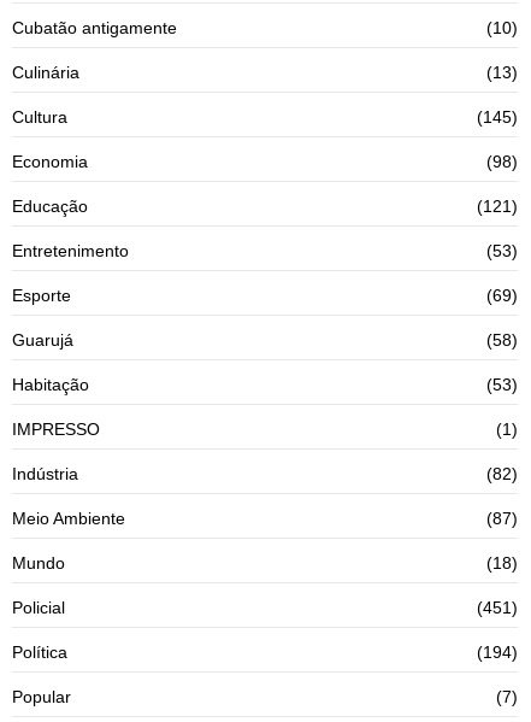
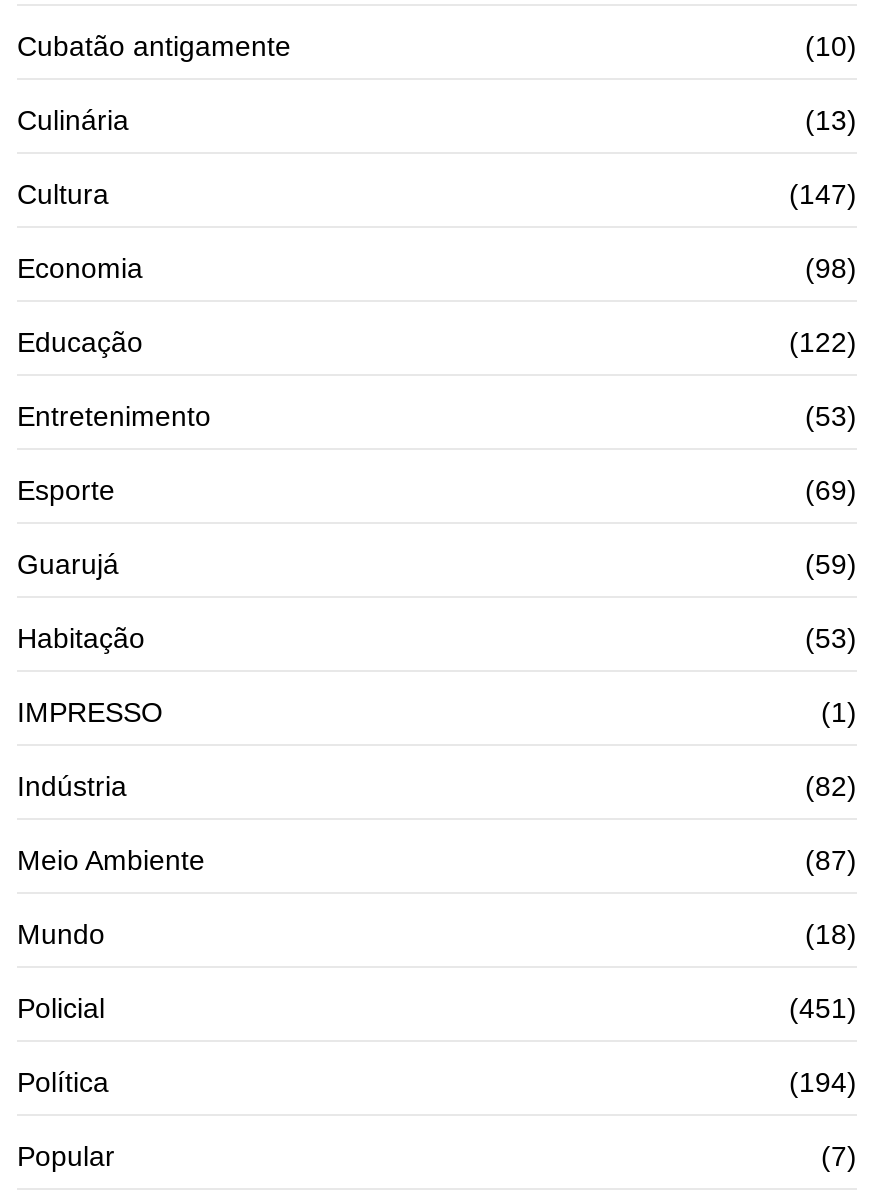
- (145)
+ (147)

- (121)
+ (122)

- (58)
+ (59)
